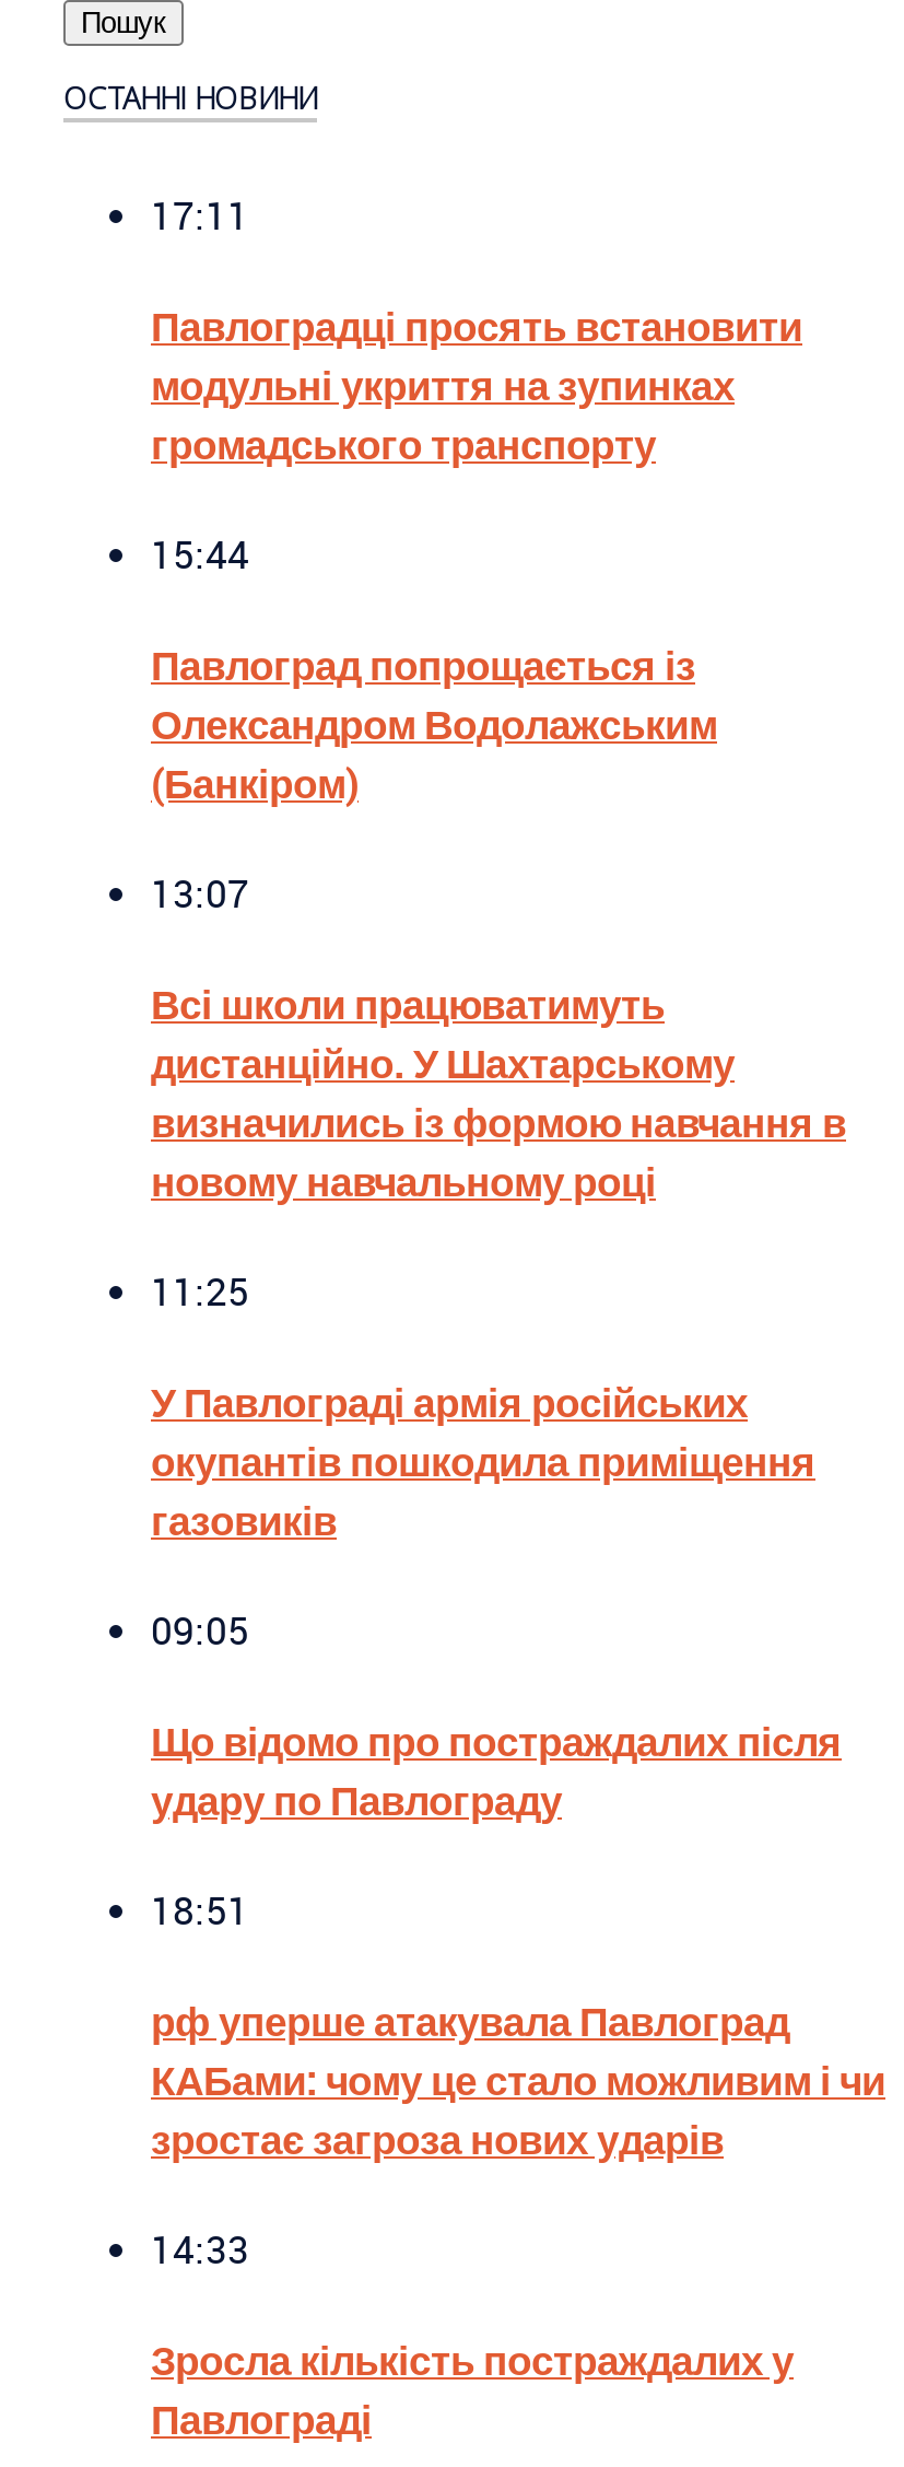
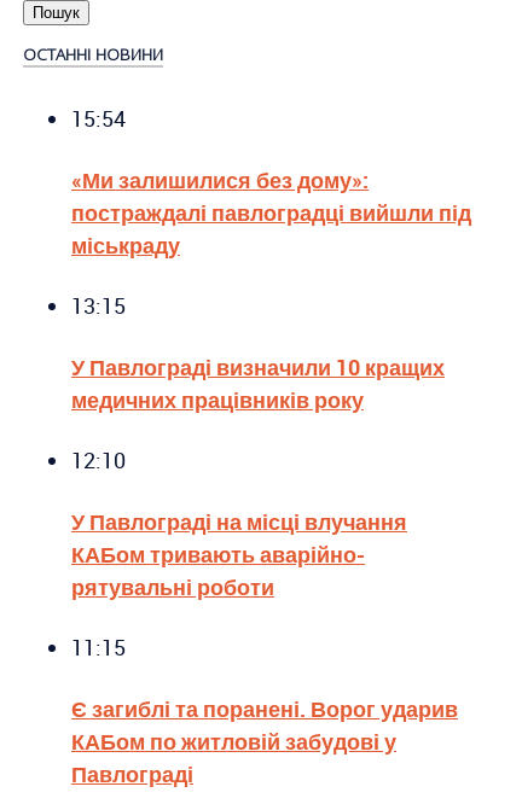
- 17:11
- Павлоградці просять встановити
- модульні укриття на зупинках
- громадського транспорту
- 15:44
- Павлоград попрощається із
- Олександром Водолажським
- (Банкіром)
- 13:07
- Всі школи працюватимуть
- дистанційно. У Шахтарському
- визначились із формою навчання в
- новому навчальному році
- 11:25
- У Павлограді армія російських
- окупантів пошкодила приміщення
- газовиків
- 09:05
- Що відомо про постраждалих після
- удару по Павлограду
- 18:51
- рф уперше атакувала Павлоград
- КАБами: чому це стало можливим і чи
- зростає загроза нових ударів
- 14:33
- Зросла кількість постраждалих у
+ 15:54
+ «Ми залишилися без дому»:
+ постраждалі павлоградці вийшли під
+ міськраду
+ 13:15
+ У Павлограді визначили 10 кращих
+ медичних працівників року
+ 12:10
+ У Павлограді на місці влучання
+ КАБом тривають аварійно-
+ рятувальні роботи
+ 11:15
+ Є загиблі та поранені. Ворог ударив
+ КАБом по житловій забудові у
